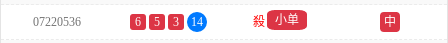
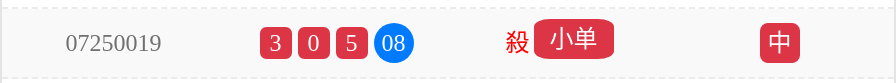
- 07220536
- 6
+ 07250019
+ 3
+ 0

- 3
- 14
+ 08
